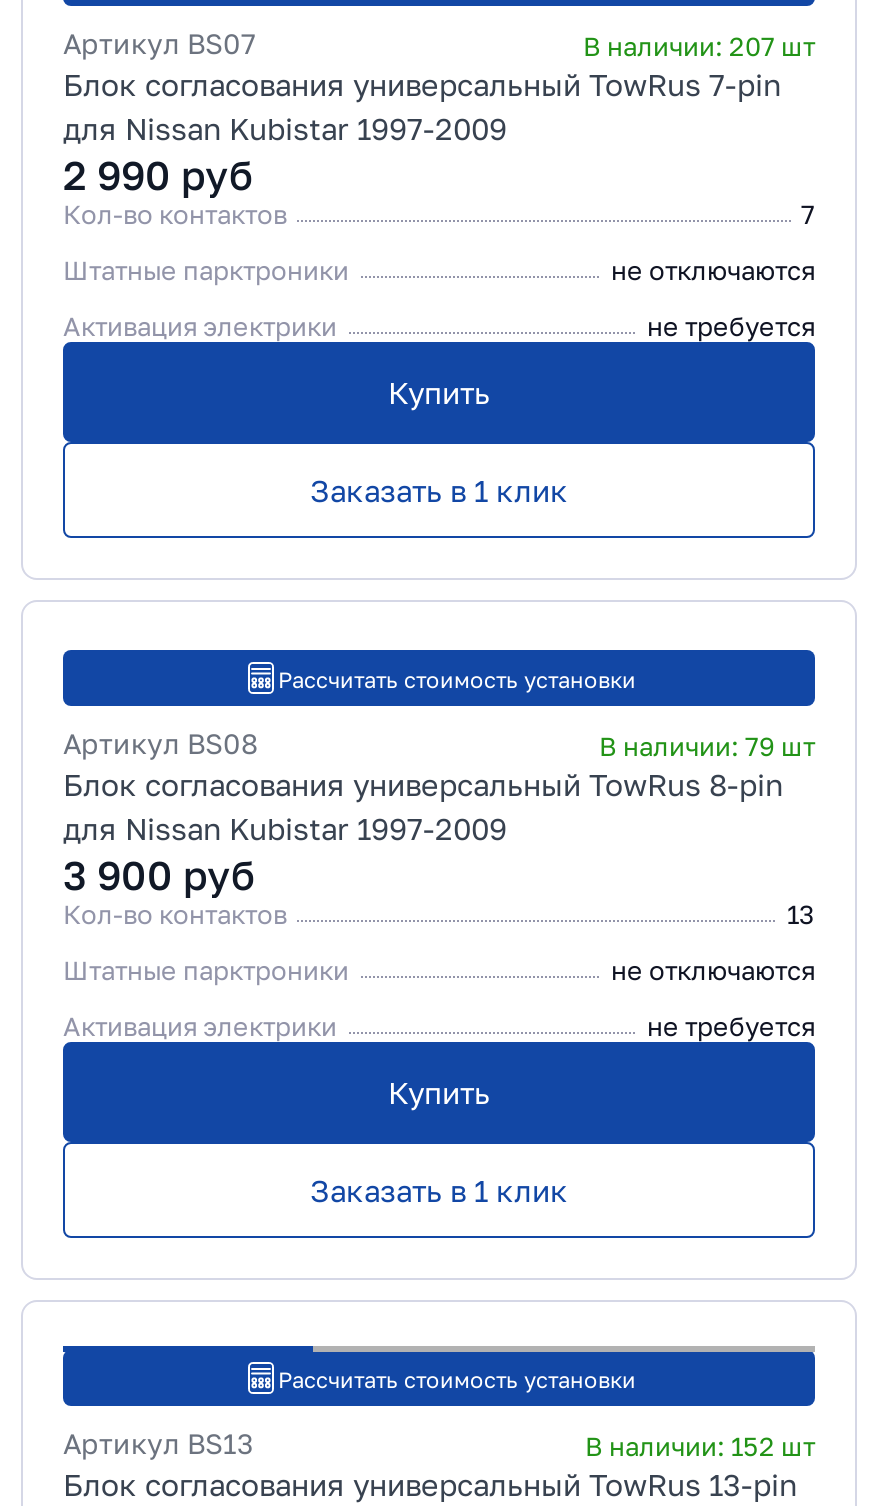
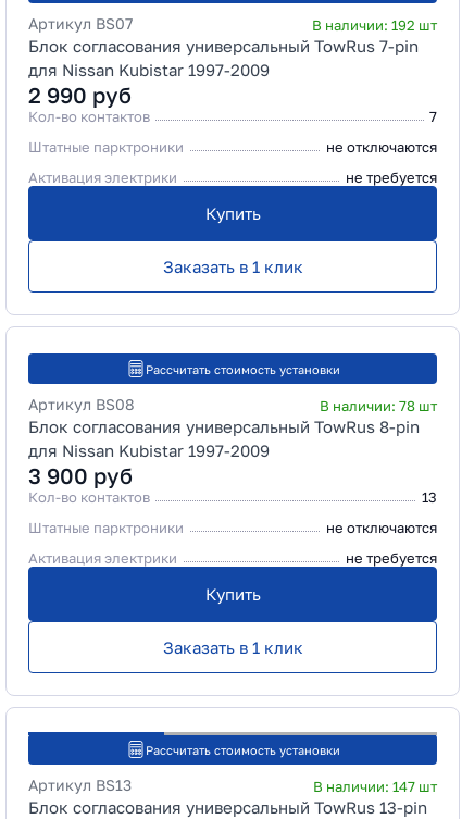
- В наличии: 207 шт
+ В наличии: 192 шт

- В наличии: 79 шт
+ В наличии: 78 шт

- В наличии: 152 шт
+ В наличии: 147 шт
